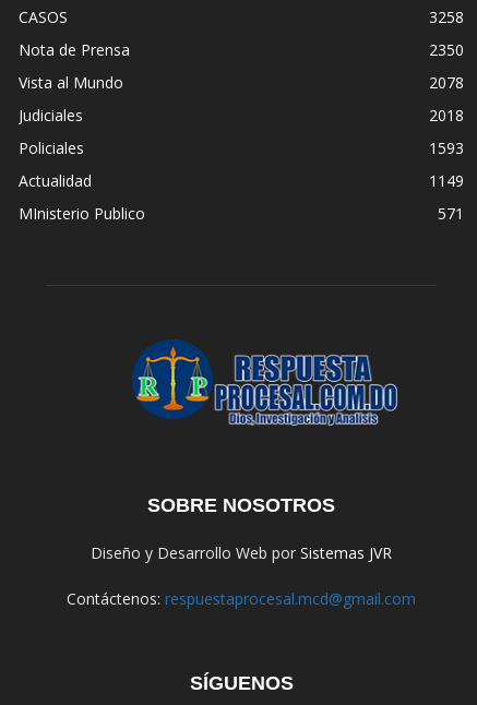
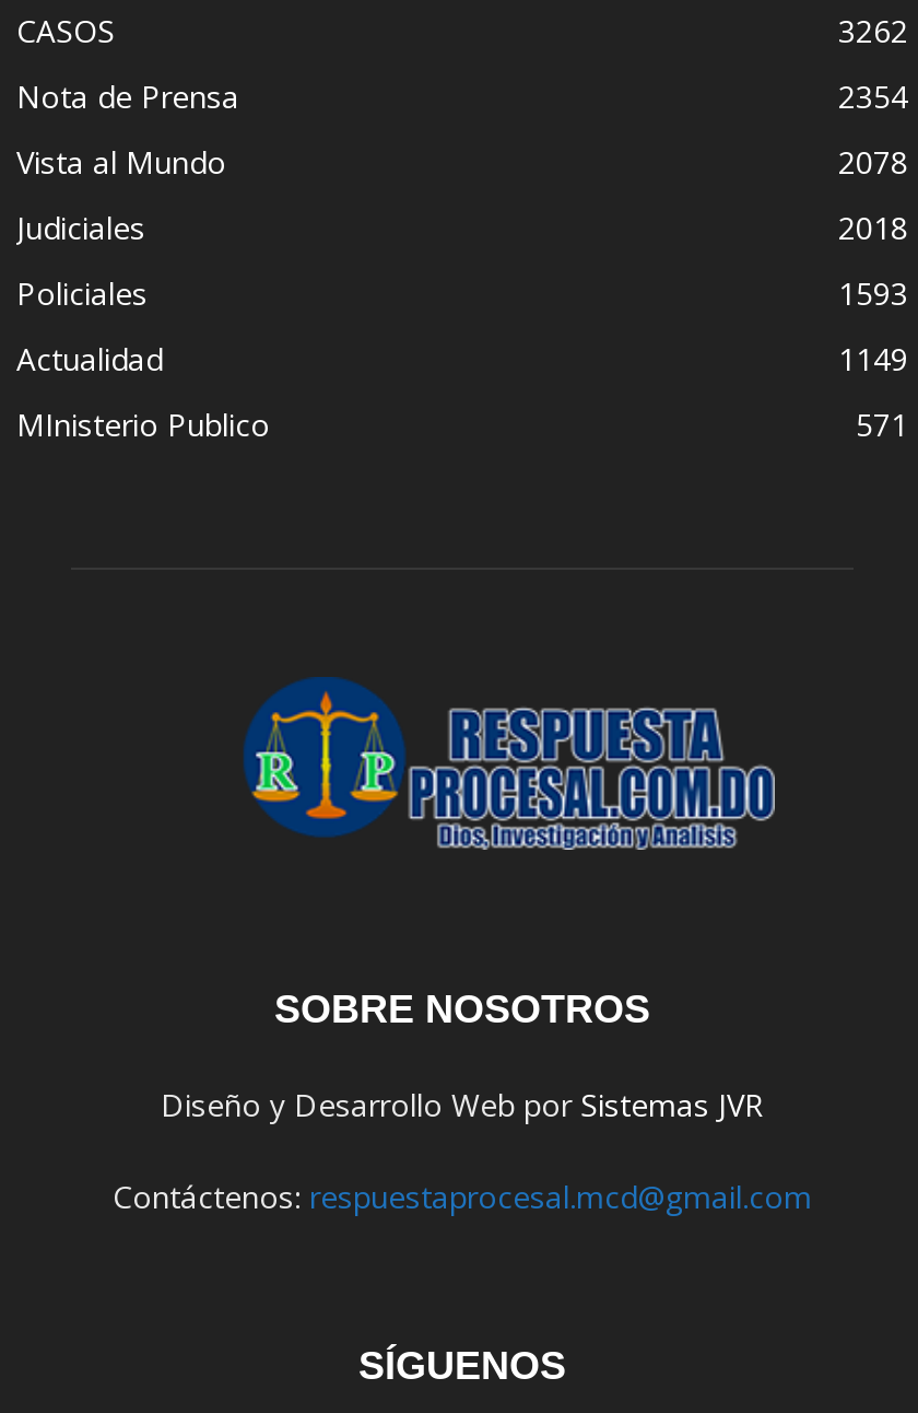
- 3258
+ 3262

- 2350
+ 2354
